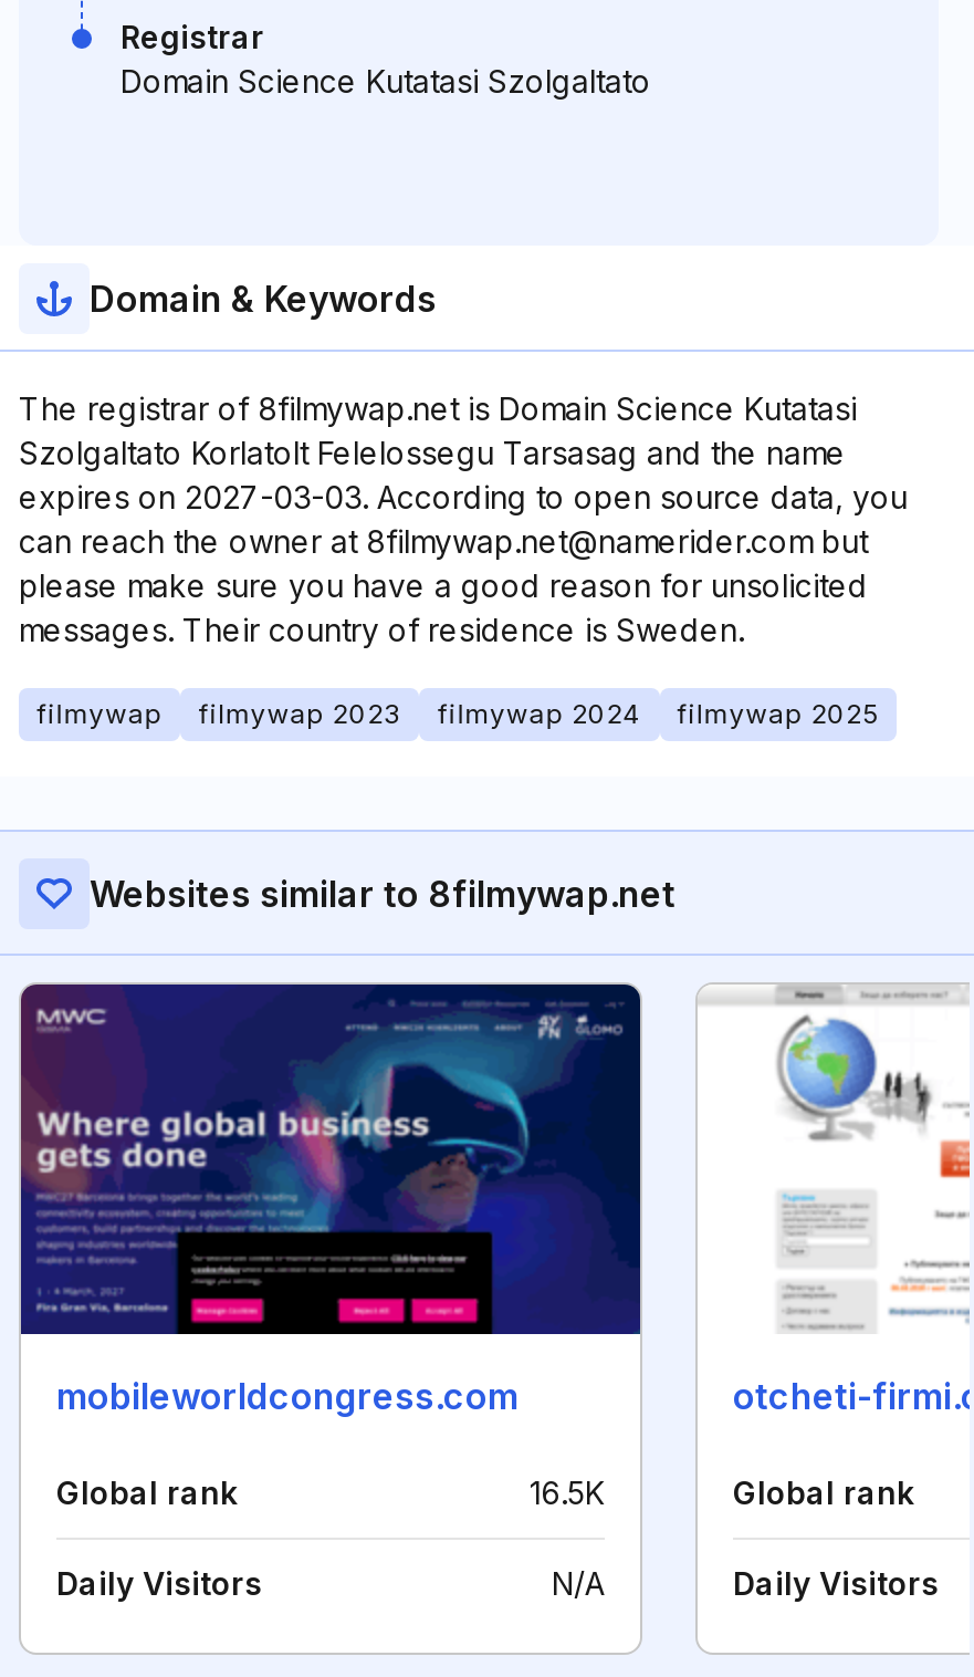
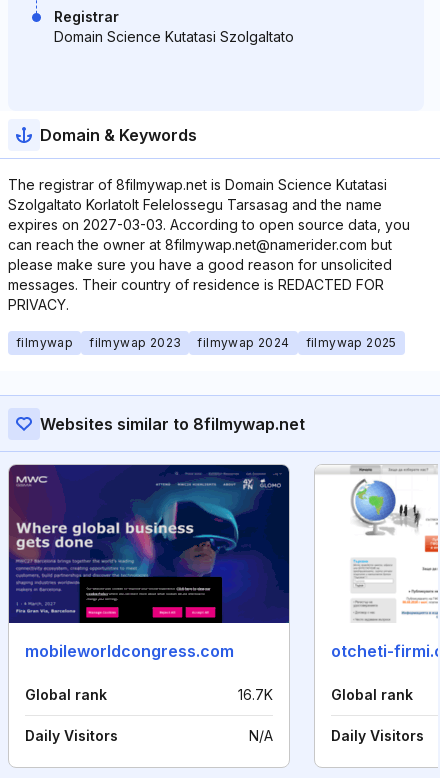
- messages. Their country of residence is Sweden.
+ messages. Their country of residence is REDACTED FOR
+ PRIVACY.

- 16.5K
+ 16.7K
